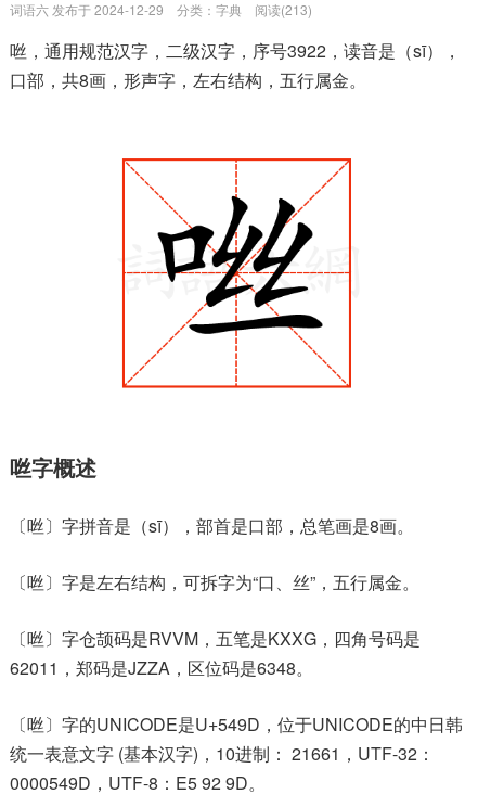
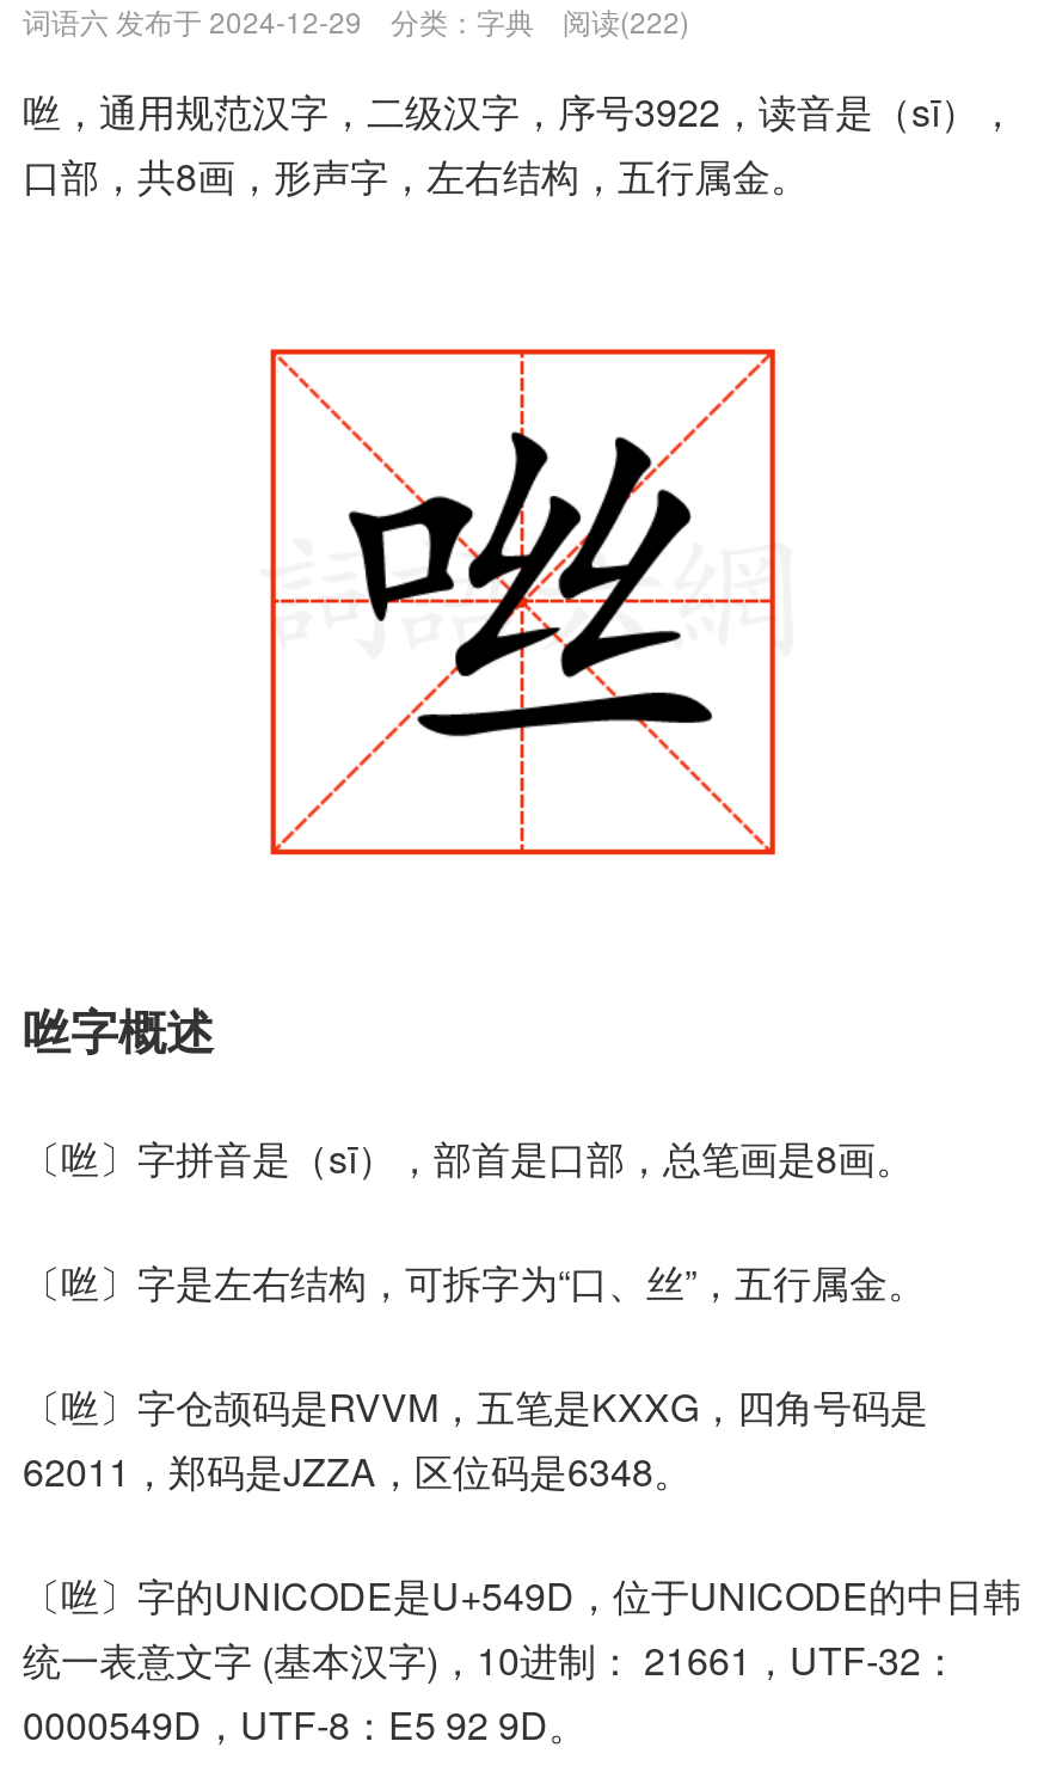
- 词语六 发布于 2024-12-29 分类：字典 阅读(213)
+ 词语六 发布于 2024-12-29 分类：字典 阅读(222)
